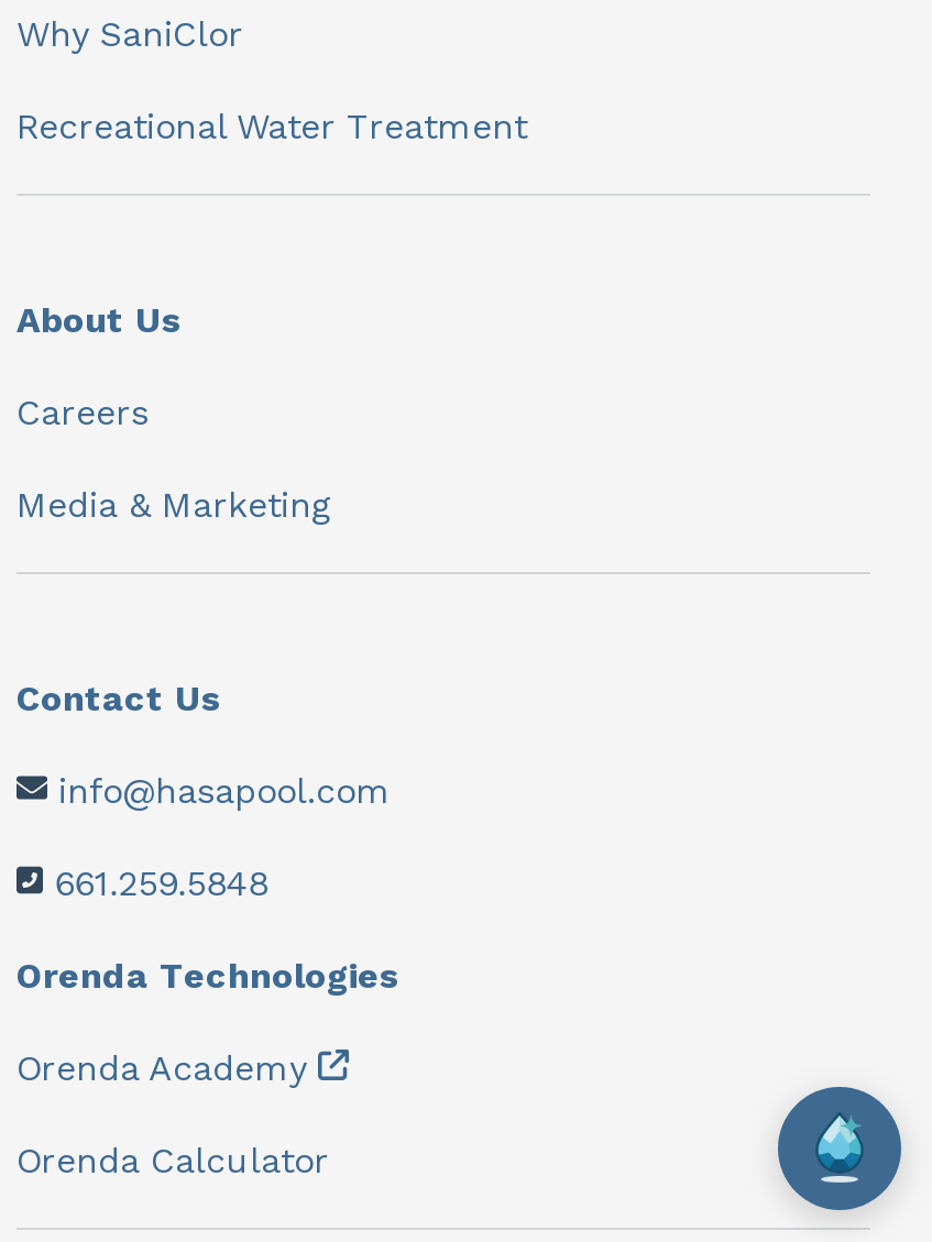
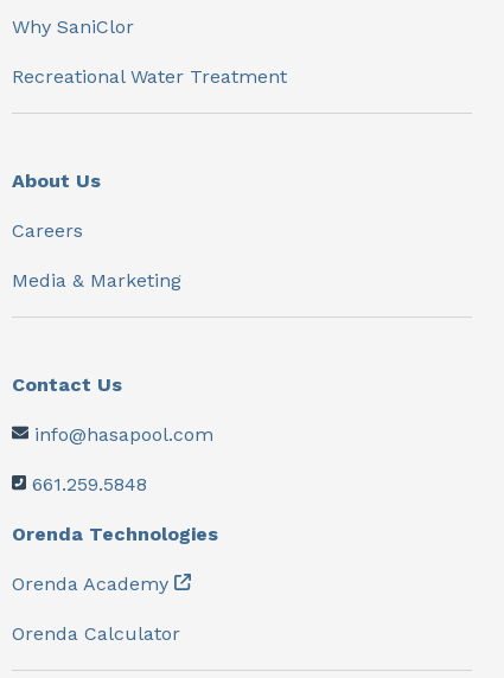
- [image]
